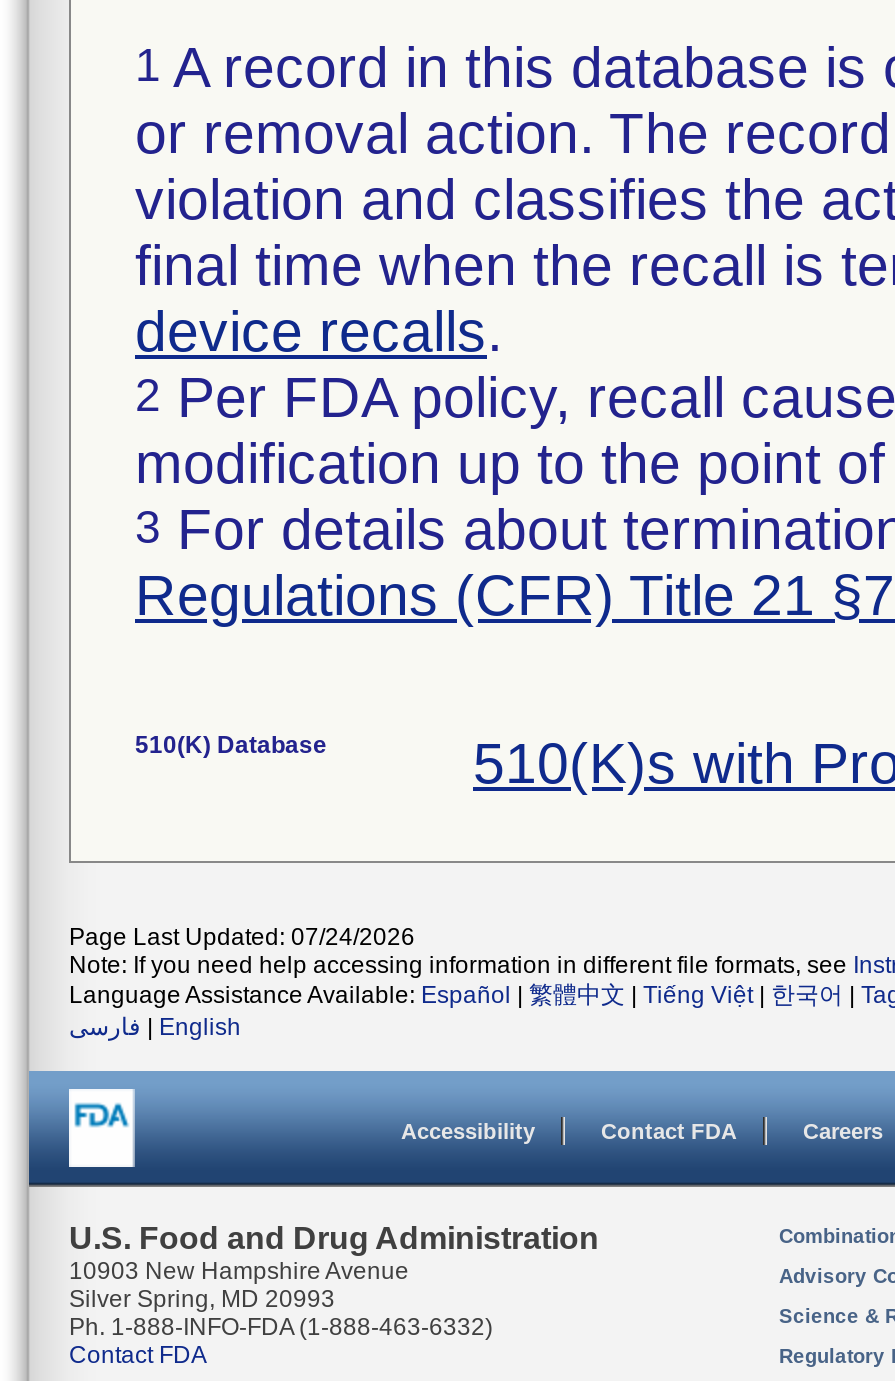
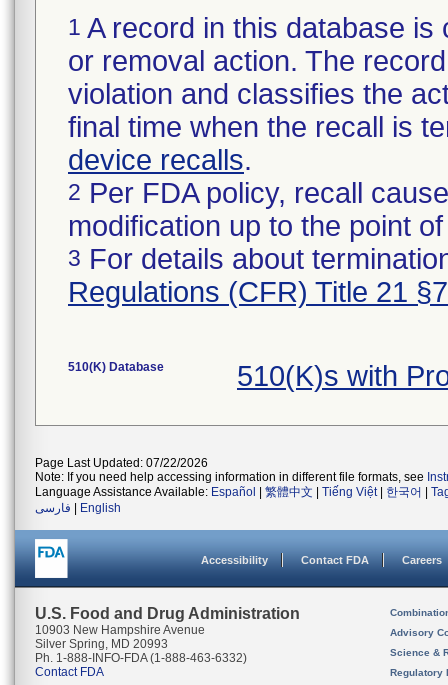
- Page Last Updated: 07/24/2026
+ Page Last Updated: 07/22/2026
